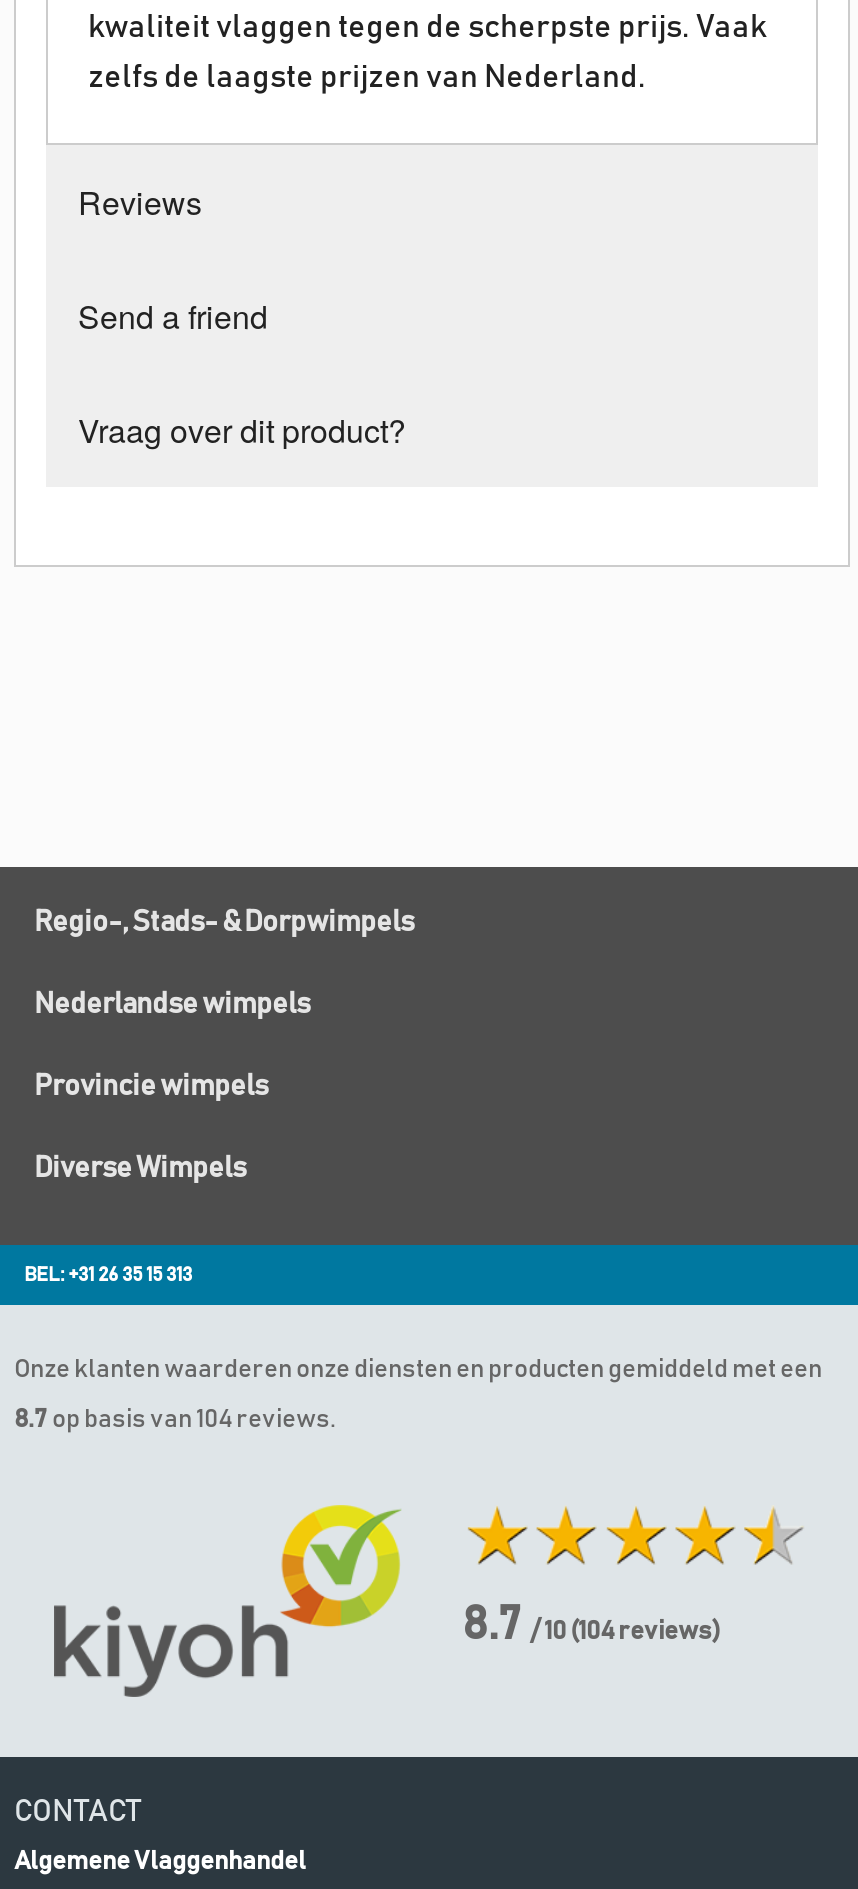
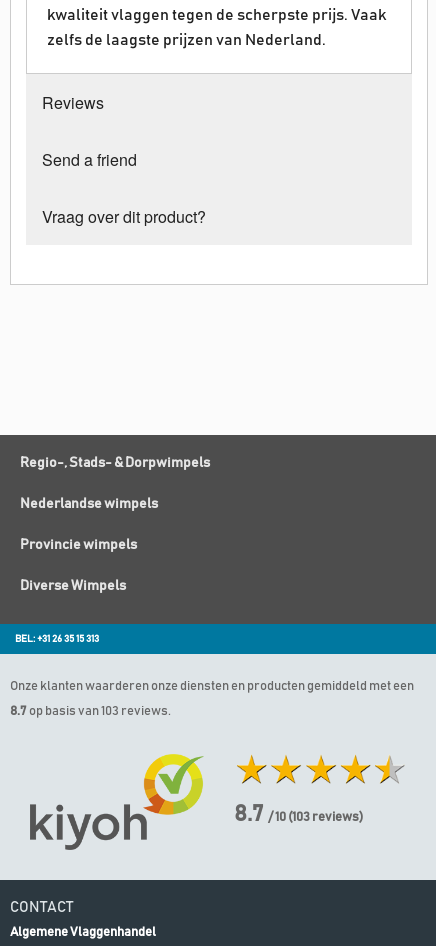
- 8.7 op basis van 104 reviews.
+ 8.7 op basis van 103 reviews.

- 8.7 / 10 (104reviews)
+ 8.7 / 10 (103reviews)
